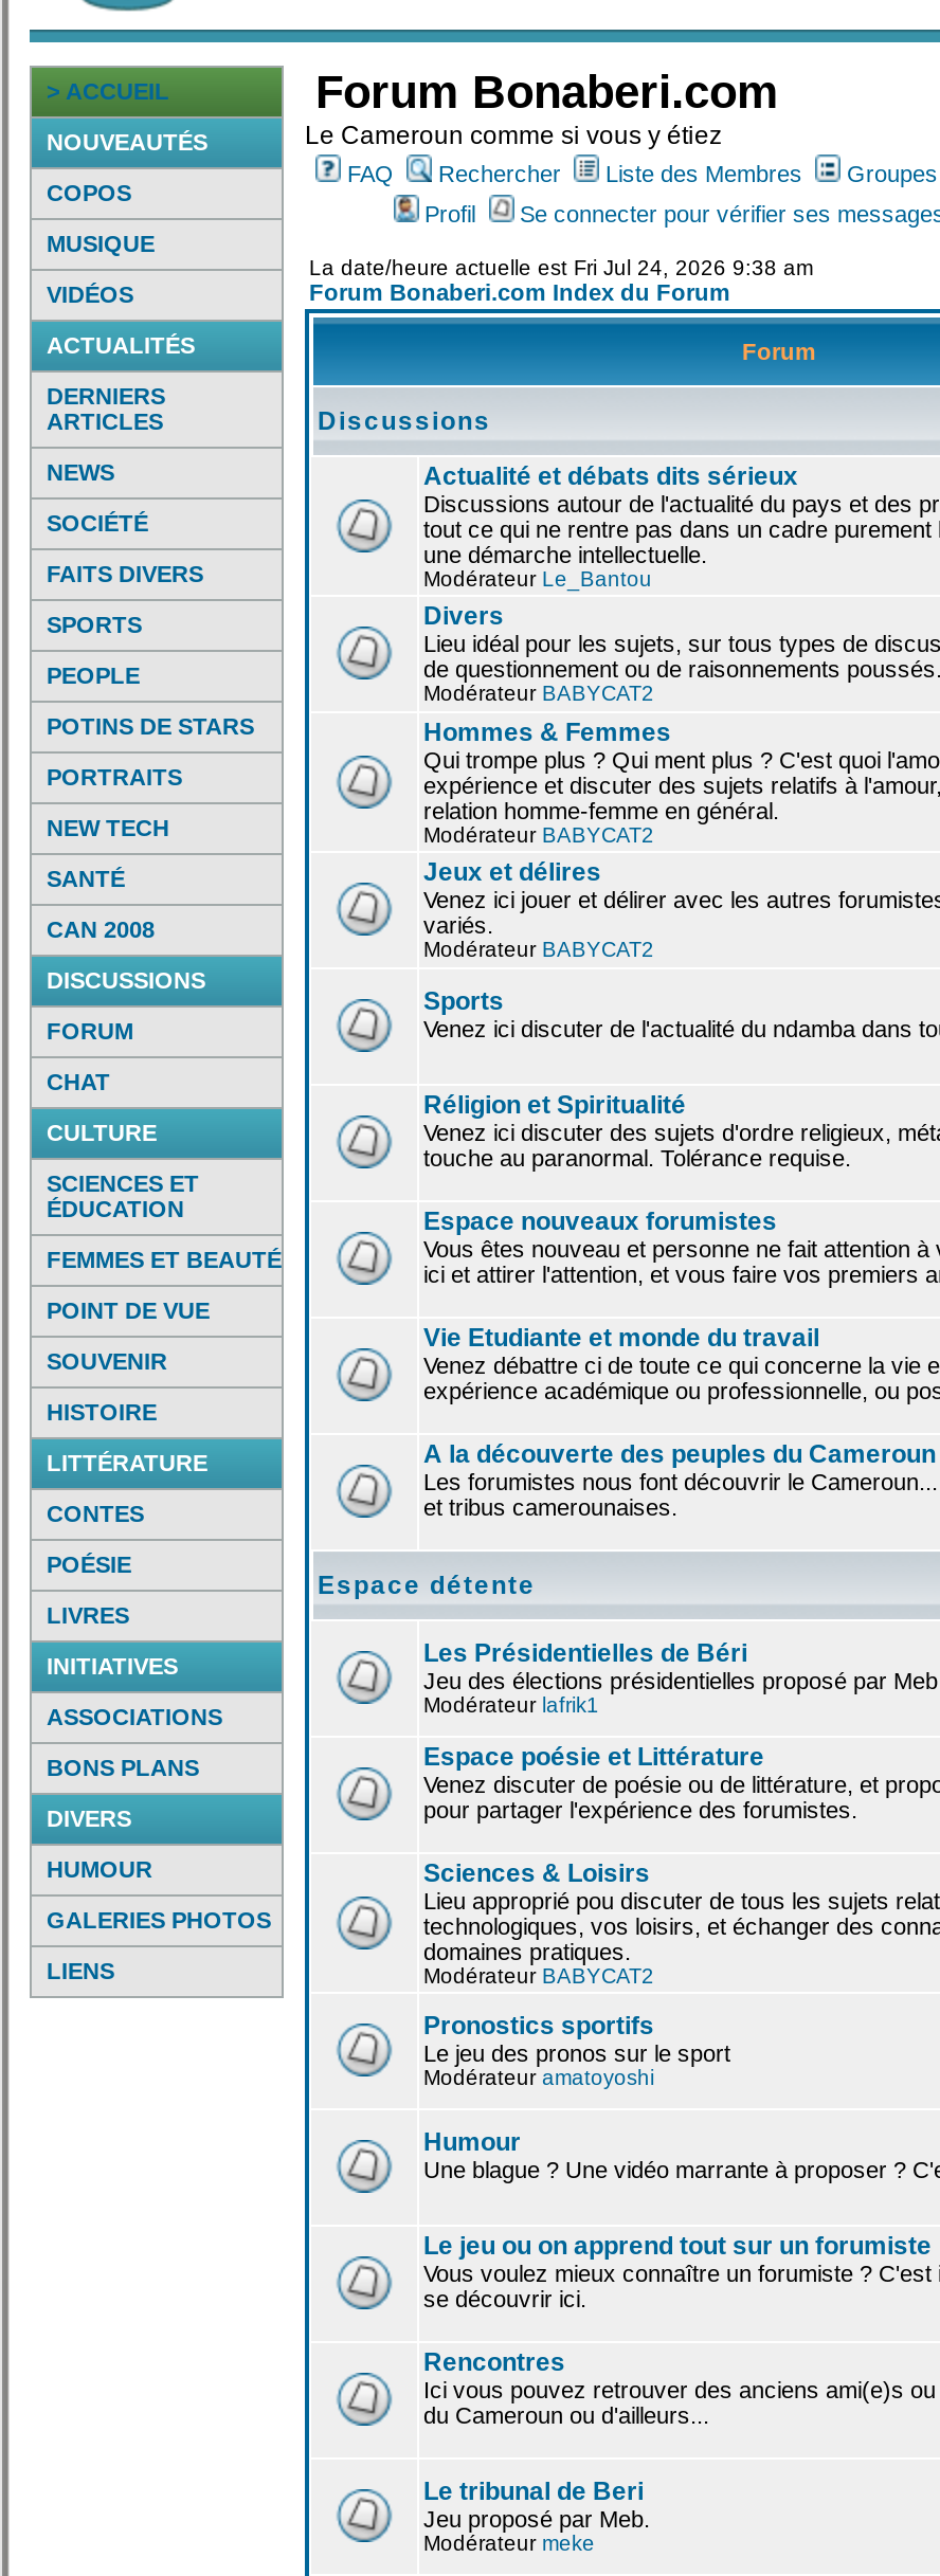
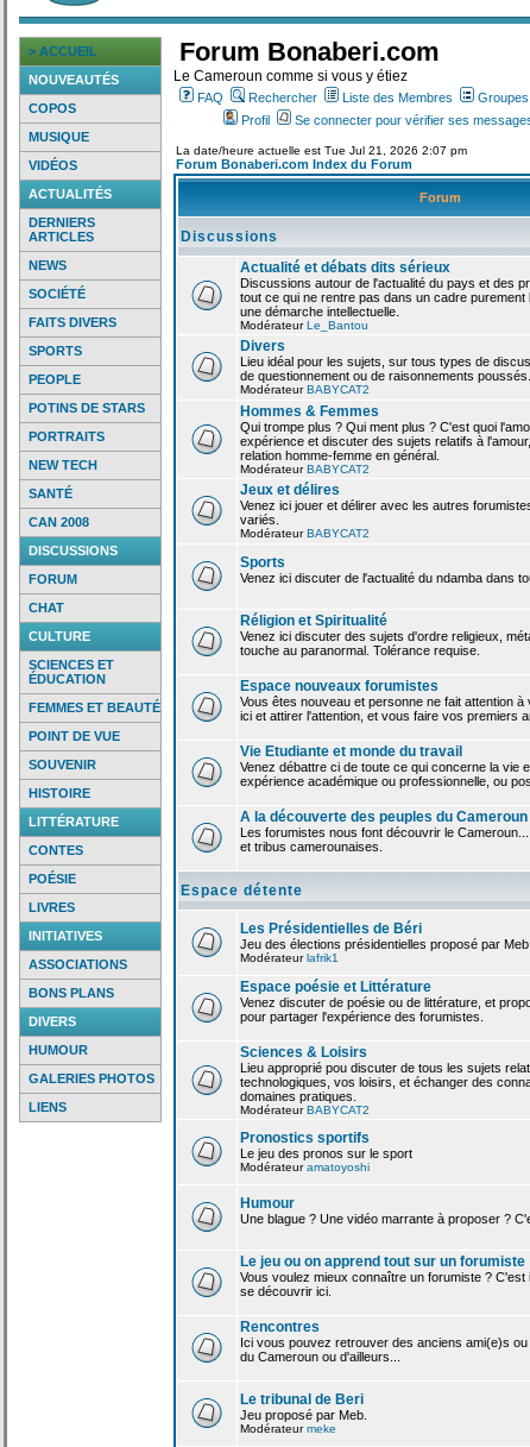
- La date/heure actuelle est Fri Jul 24, 2026 9:38 am
+ La date/heure actuelle est Tue Jul 21, 2026 2:07 pm
